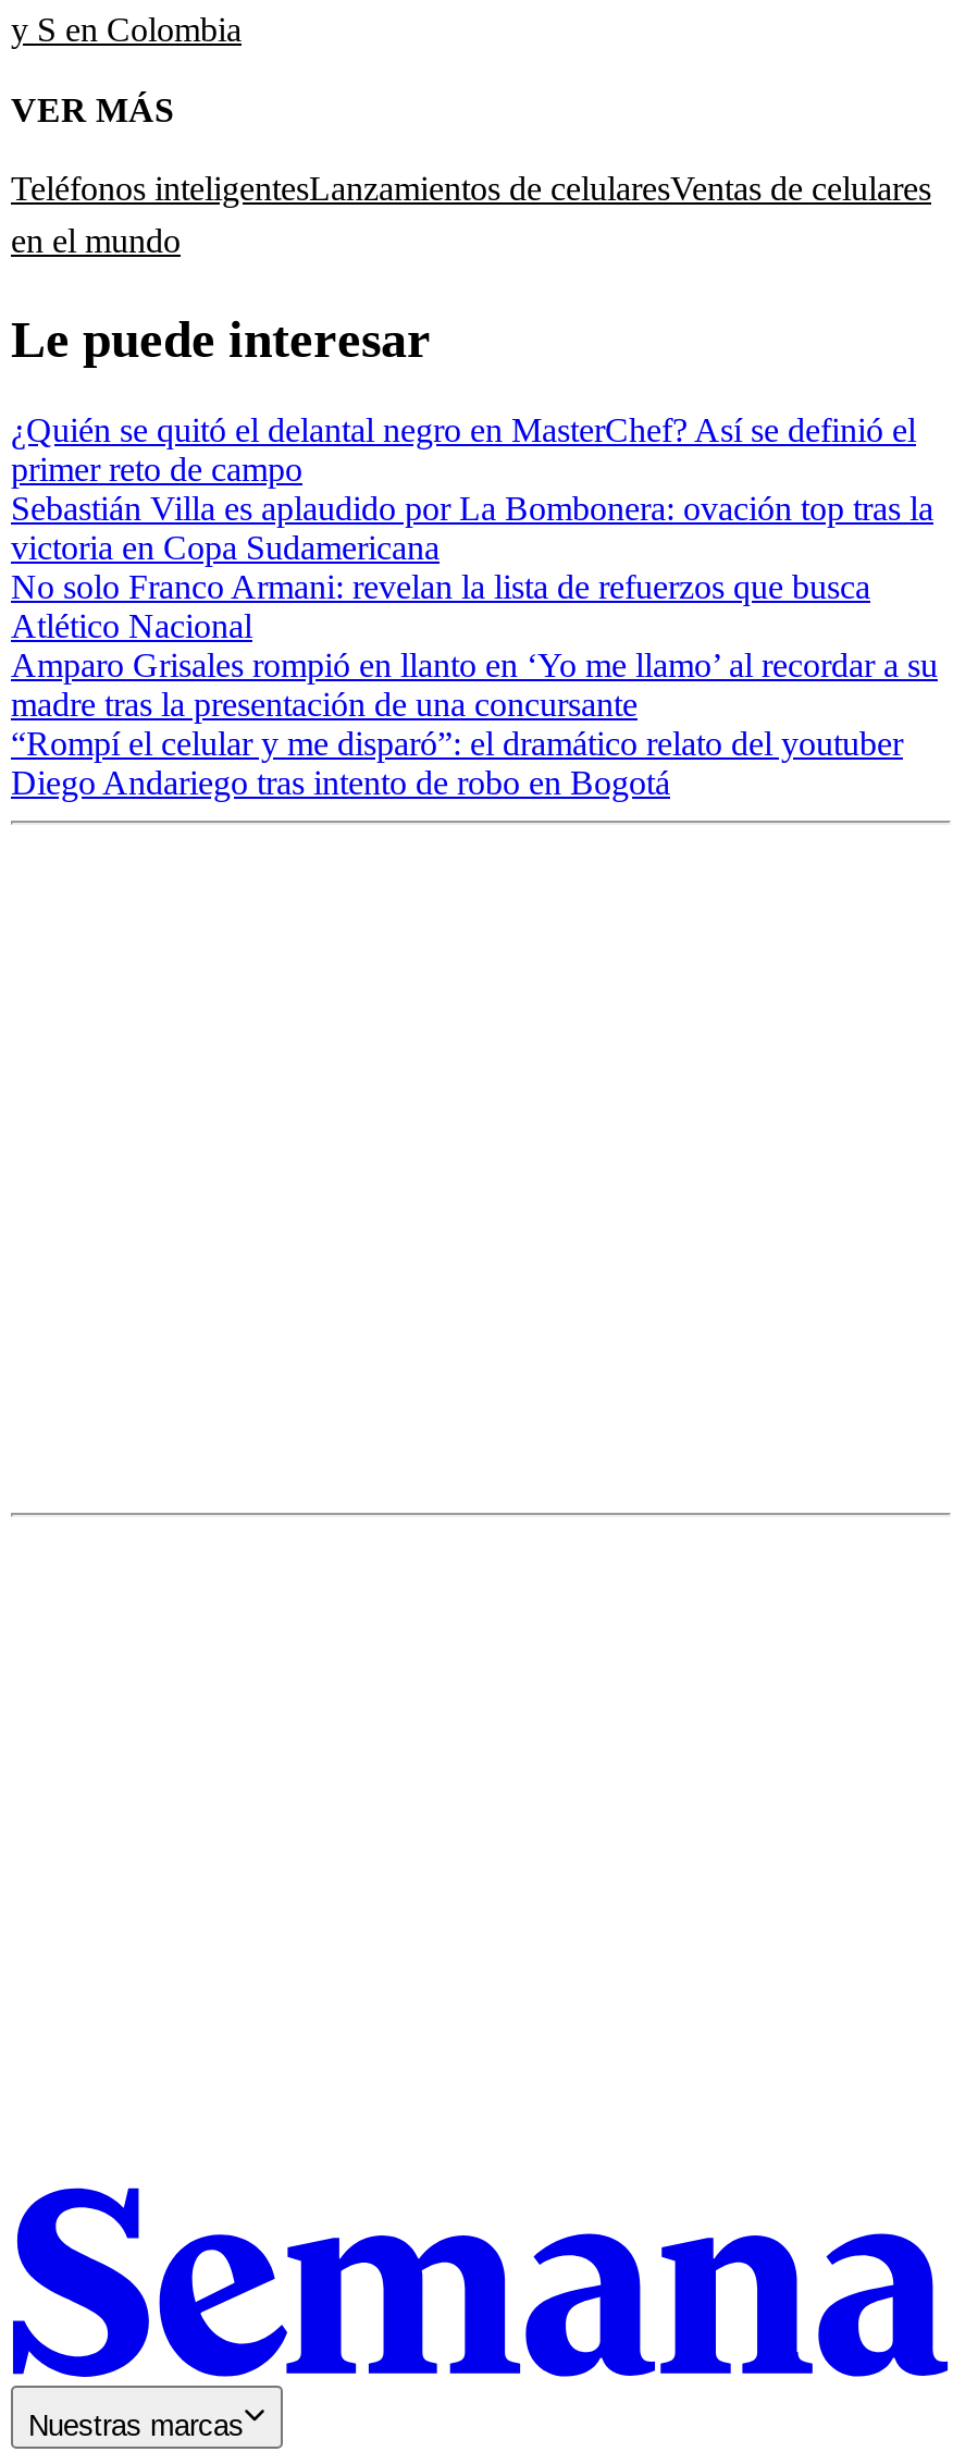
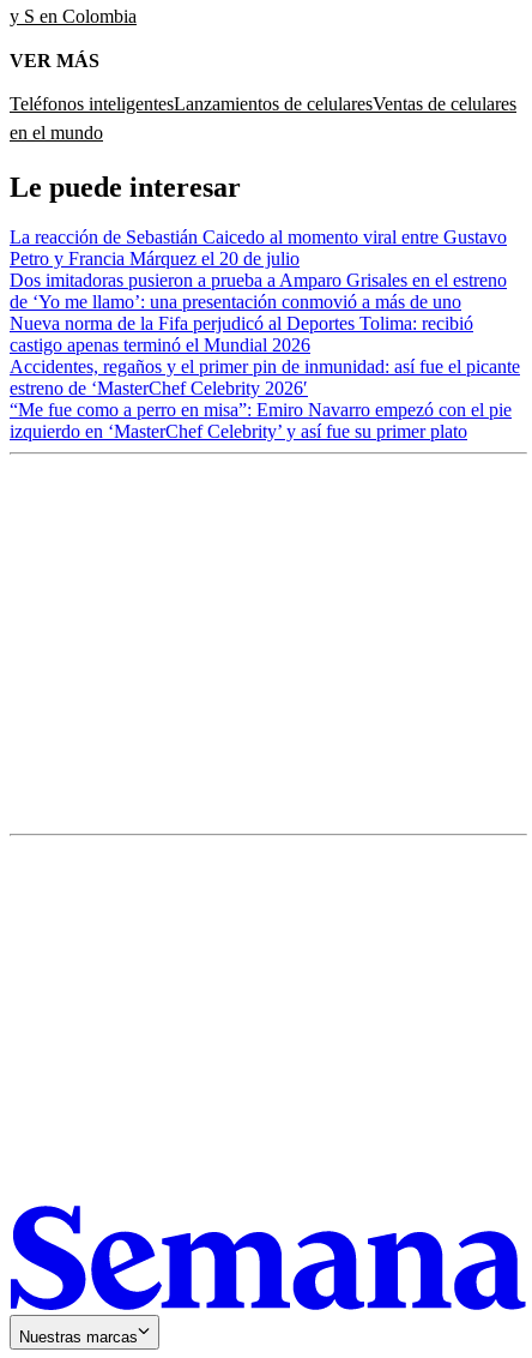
- ¿Quién se quitó el delantal negro en MasterChef? Así se definió el
- primer reto de campo
- Sebastián Villa es aplaudido por La Bombonera: ovación top tras la
- victoria en Copa Sudamericana
- No solo Franco Armani: revelan la lista de refuerzos que busca
- Atlético Nacional
- Amparo Grisales rompió en llanto en ‘Yo me llamo’ al recordar a su
- madre tras la presentación de una concursante
- “Rompí el celular y me disparó”: el dramático relato del youtuber
- Diego Andariego tras intento de robo en Bogotá
+ La reacción de Sebastián Caicedo al momento viral entre Gustavo
+ Petro y Francia Márquez el 20 de julio
+ Dos imitadoras pusieron a prueba a Amparo Grisales en el estreno
+ de ‘Yo me llamo’: una presentación conmovió a más de uno
+ Nueva norma de la Fifa perjudicó al Deportes Tolima: recibió
+ castigo apenas terminó el Mundial 2026
+ Accidentes, regaños y el primer pin de inmunidad: así fue el picante
+ estreno de ‘MasterChef Celebrity 2026′
+ “Me fue como a perro en misa”: Emiro Navarro empezó con el pie
+ izquierdo en ‘MasterChef Celebrity’ y así fue su primer plato
